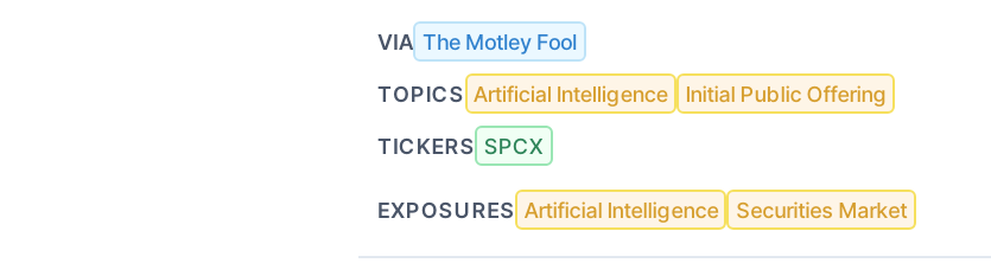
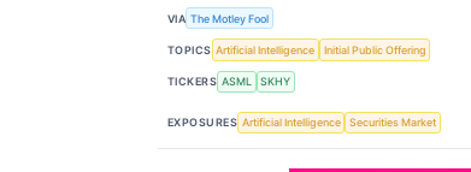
- TICKERS SPCX
+ TICKERS ASML
+ SKHY
